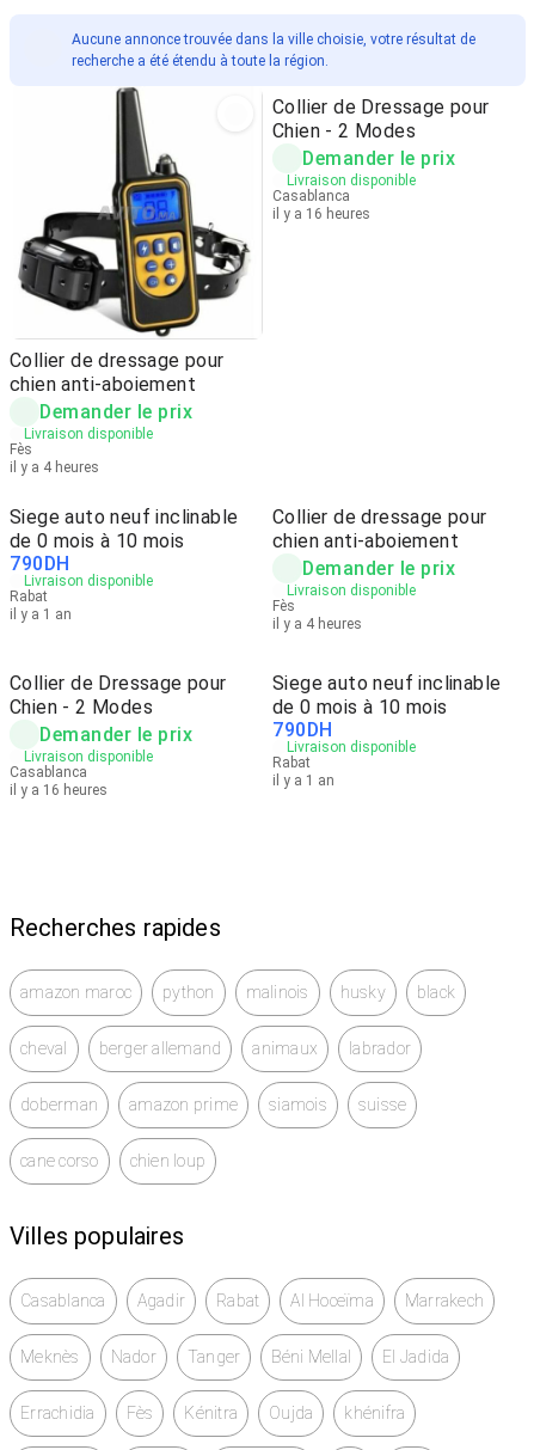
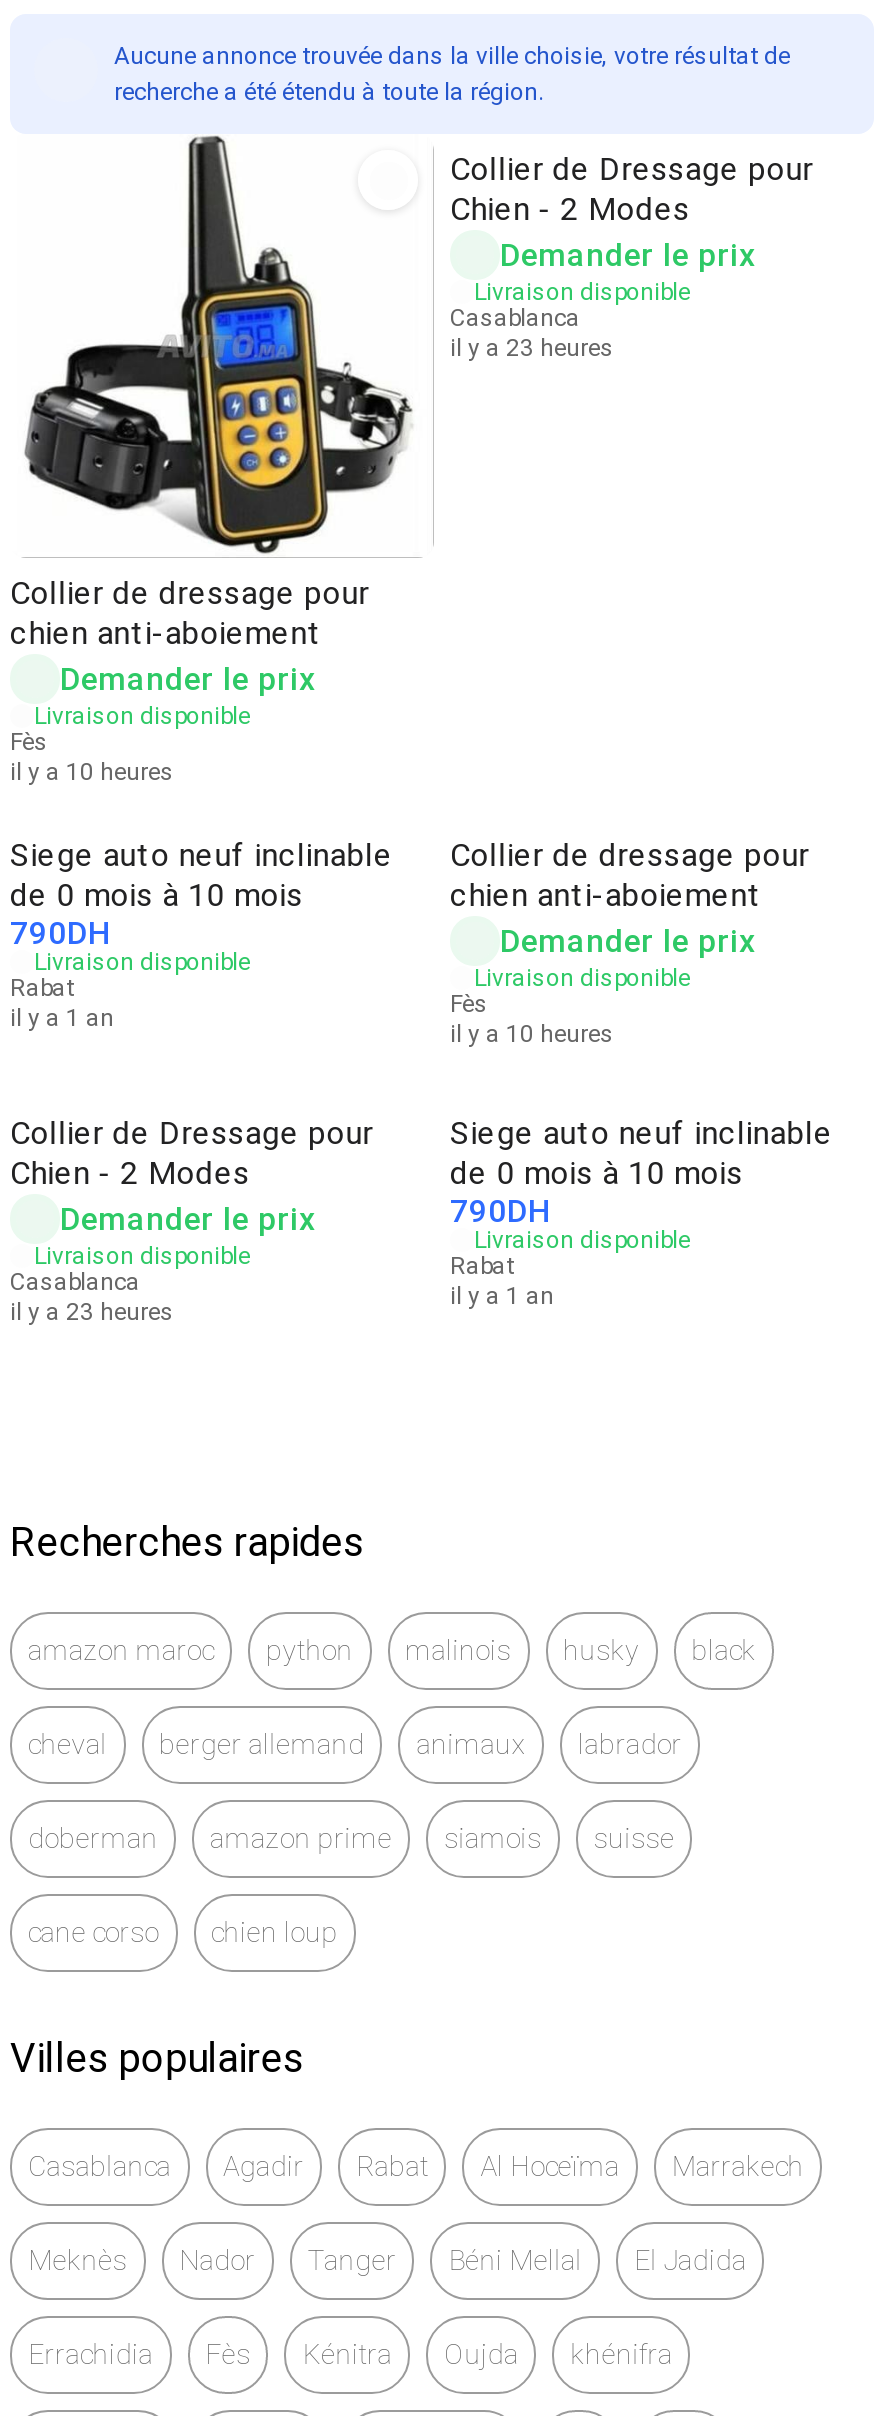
- il y a 16 heures
+ il y a 23 heures

- il y a 4 heures
+ il y a 10 heures

- il y a 4 heures
+ il y a 10 heures

- il y a 16 heures
+ il y a 23 heures
